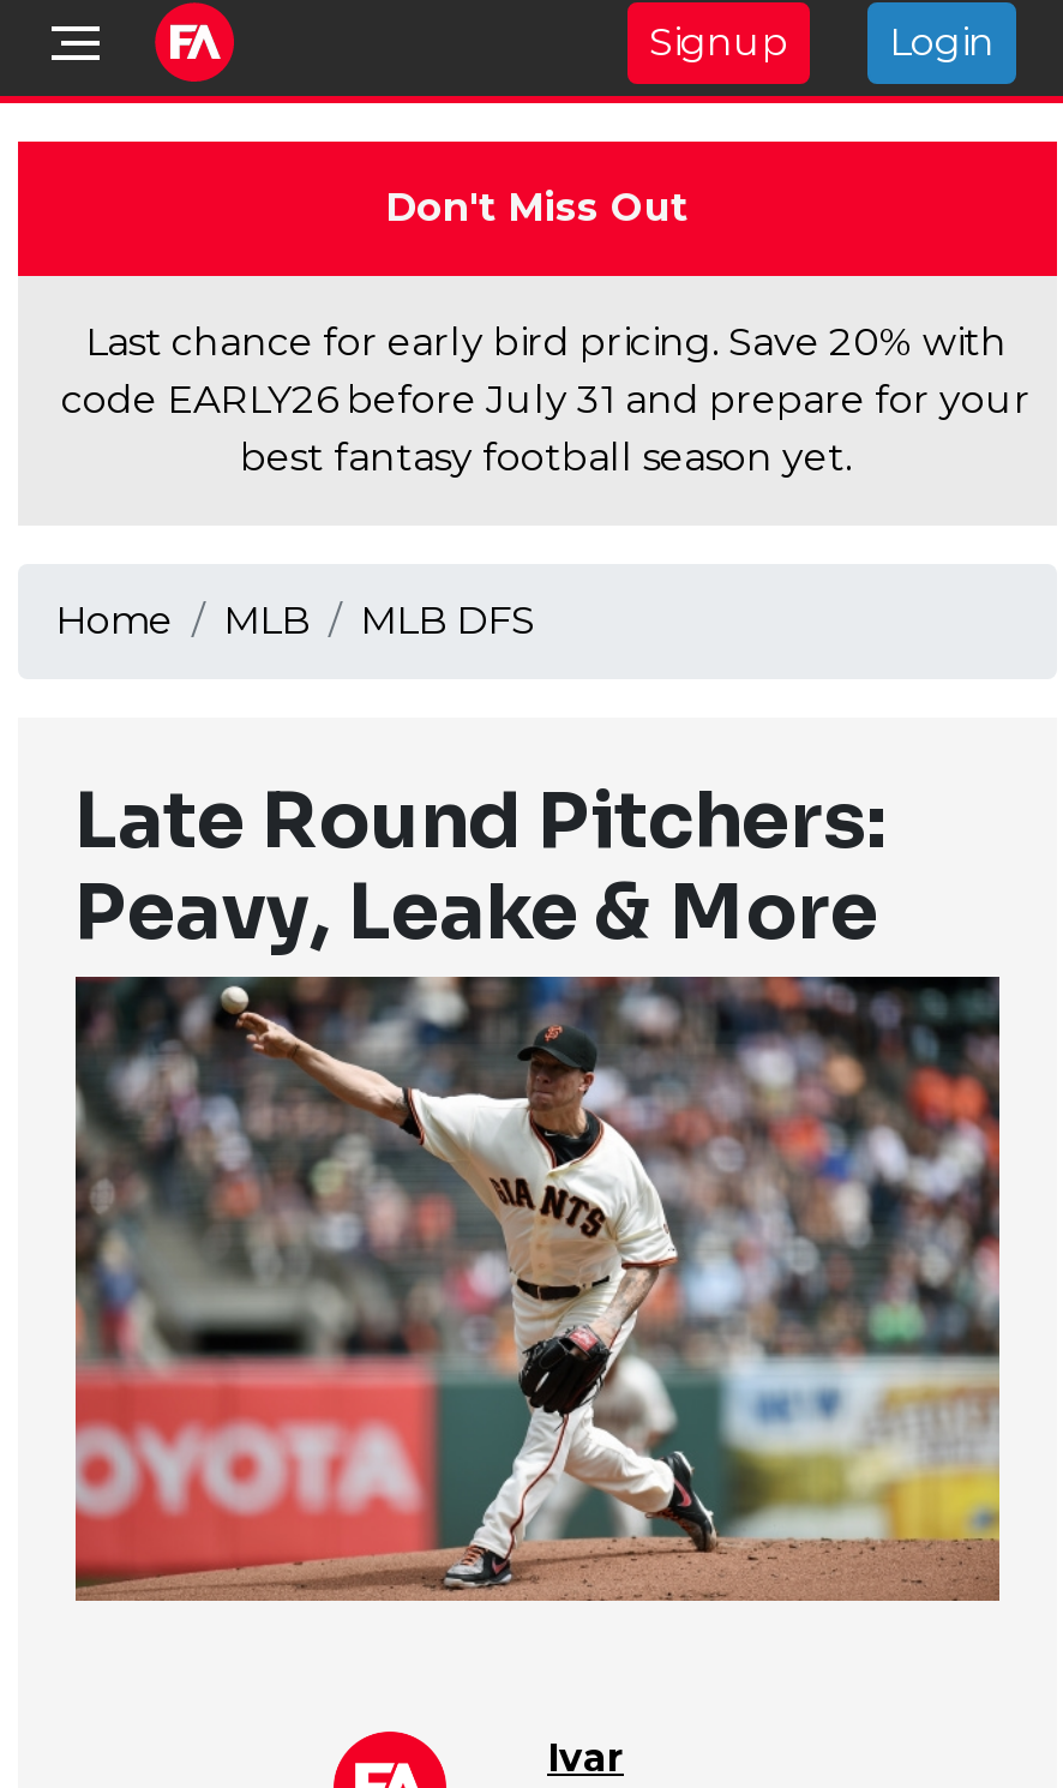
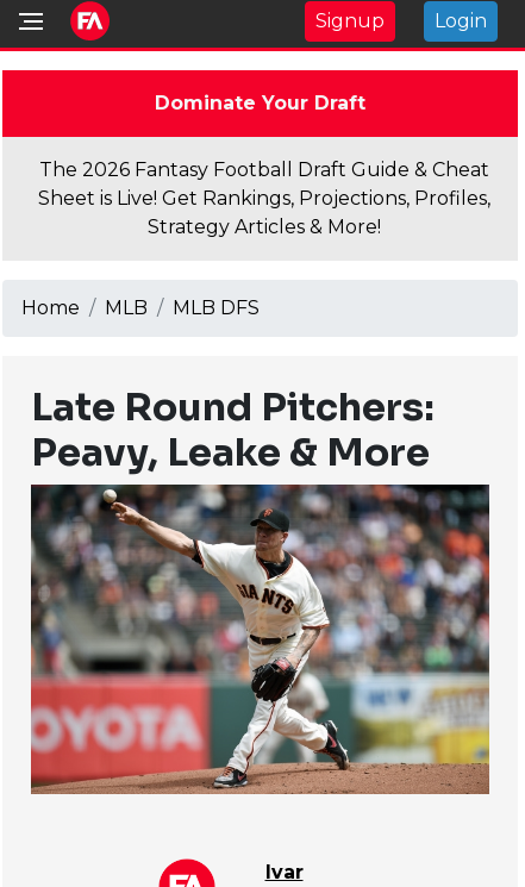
- Don't Miss Out
+ Dominate Your Draft

- Last chance for early bird pricing. Save 20% with
- code EARLY26 before July 31 and prepare for your
- best fantasy football season yet.
+ The 2026 Fantasy Football Draft Guide & Cheat
+ Sheet is Live! Get Rankings, Projections, Profiles,
+ Strategy Articles & More!
